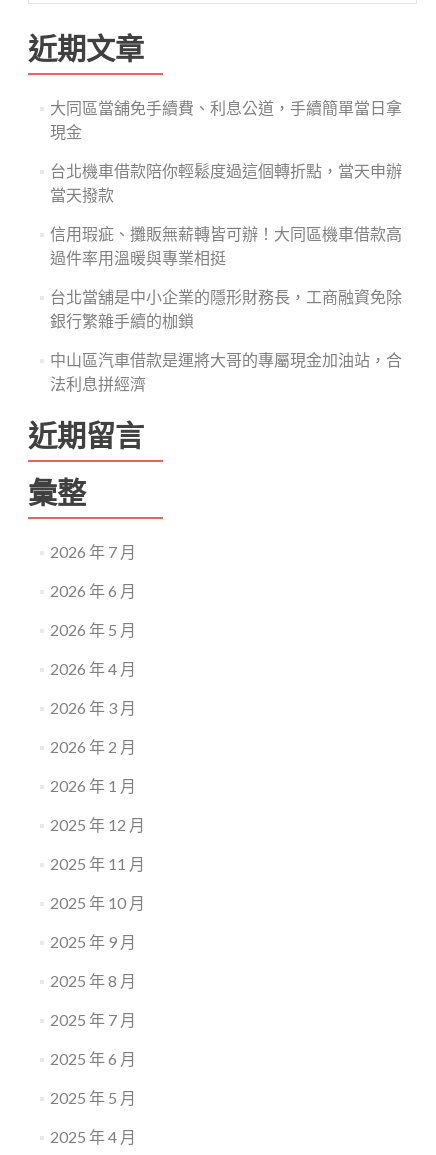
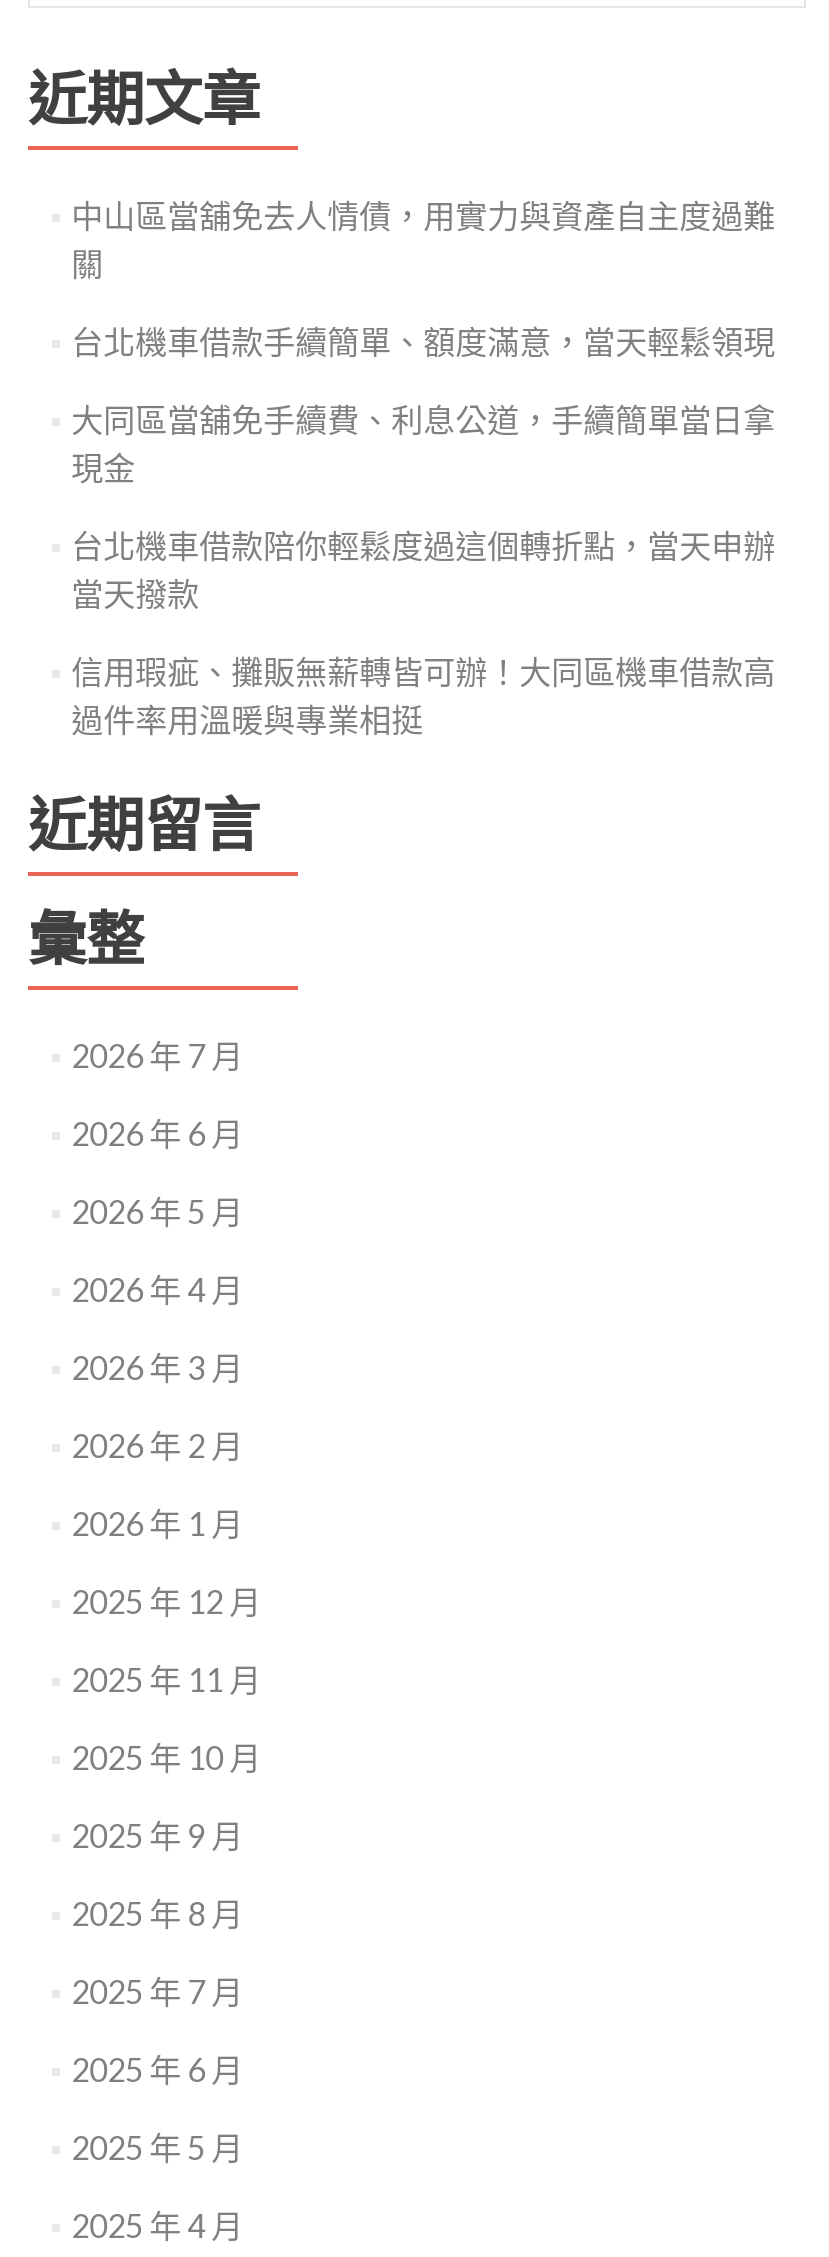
+ 中山區當舖免去人情債，用實力與資產自主度過難
+ 關
+ 台北機車借款手續簡單、額度滿意，當天輕鬆領現

moved down: 大同區當舖免手續費、利息公道，手續簡單當日拿 | 現金 | 台北機車借款陪你輕鬆度過這個轉折點，當天申辦 | 當天撥款 | 信用瑕疵、攤販無薪轉皆可辦！大同區機車借款高 | 過件率用溫暖與專業相挺

- 台北當舖是中小企業的隱形財務長，工商融資免除
- 銀行繁雜手續的枷鎖
- 中山區汽車借款是運將大哥的專屬現金加油站，合
- 法利息拼經濟
